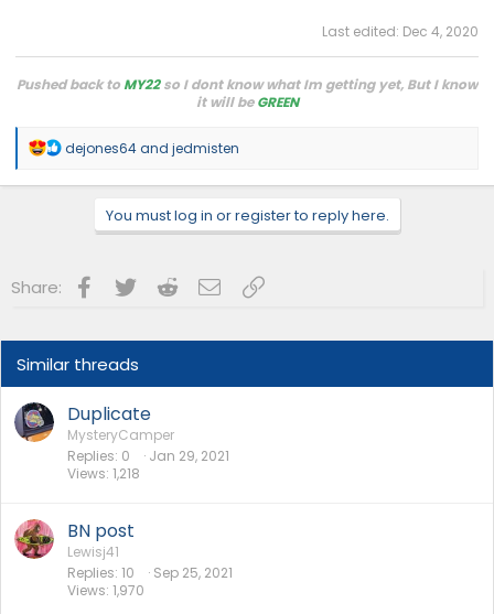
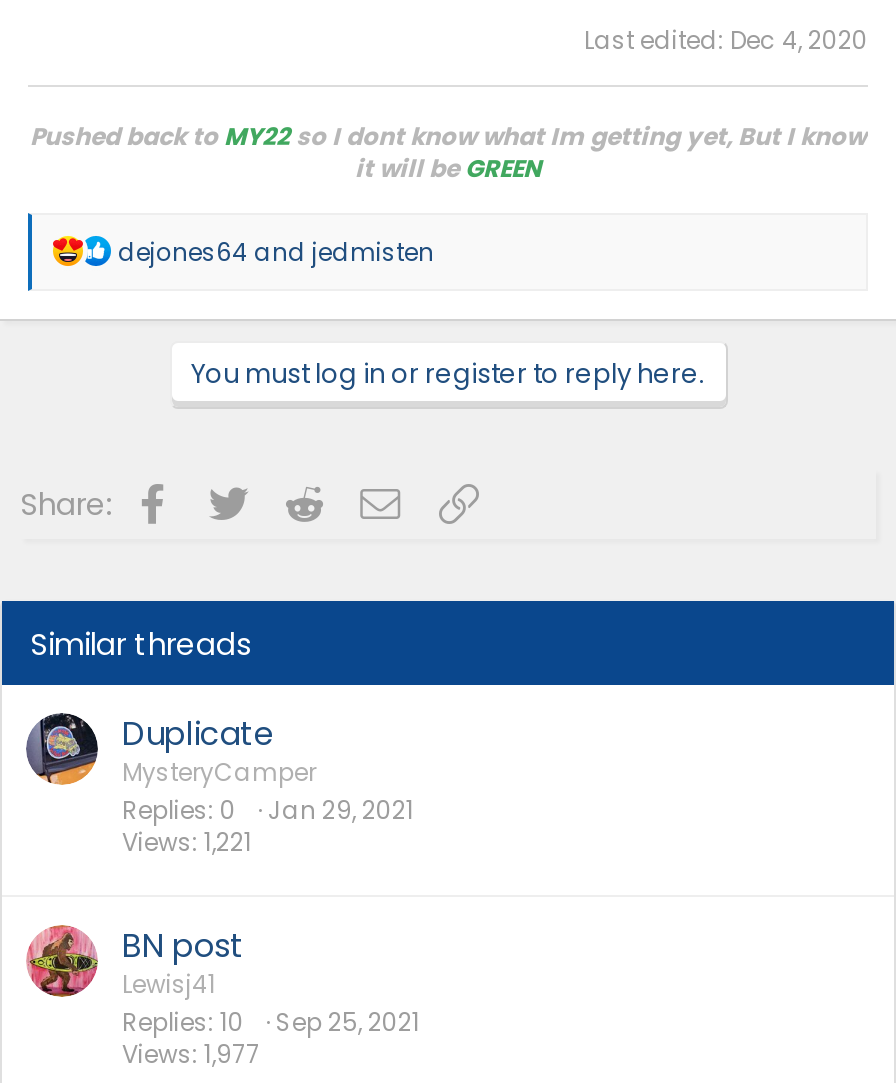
- Views 1,218
+ Views 1,221

- Views 1,970
+ Views 1,977
